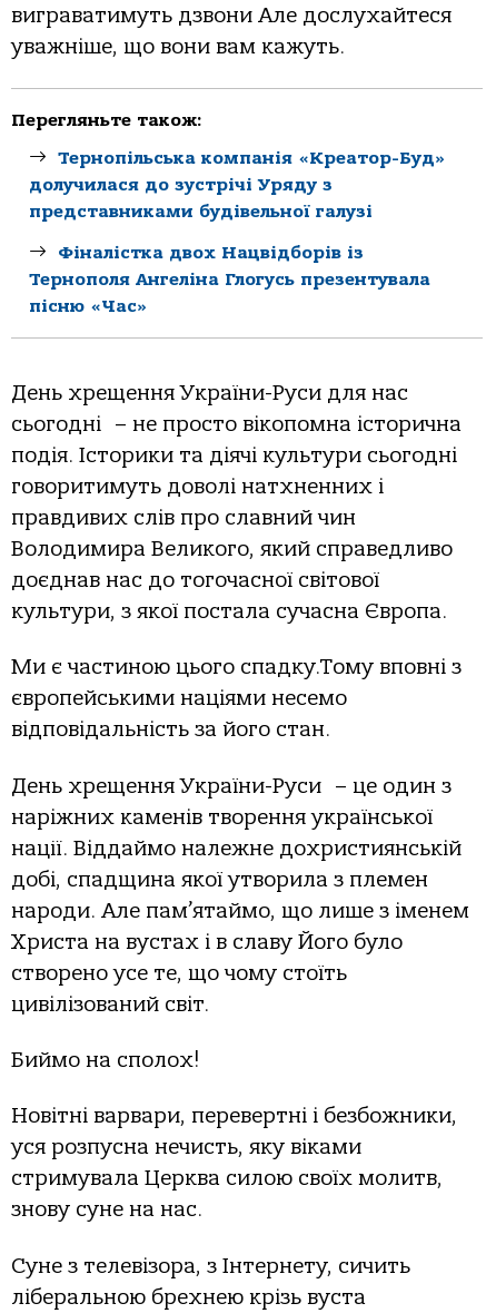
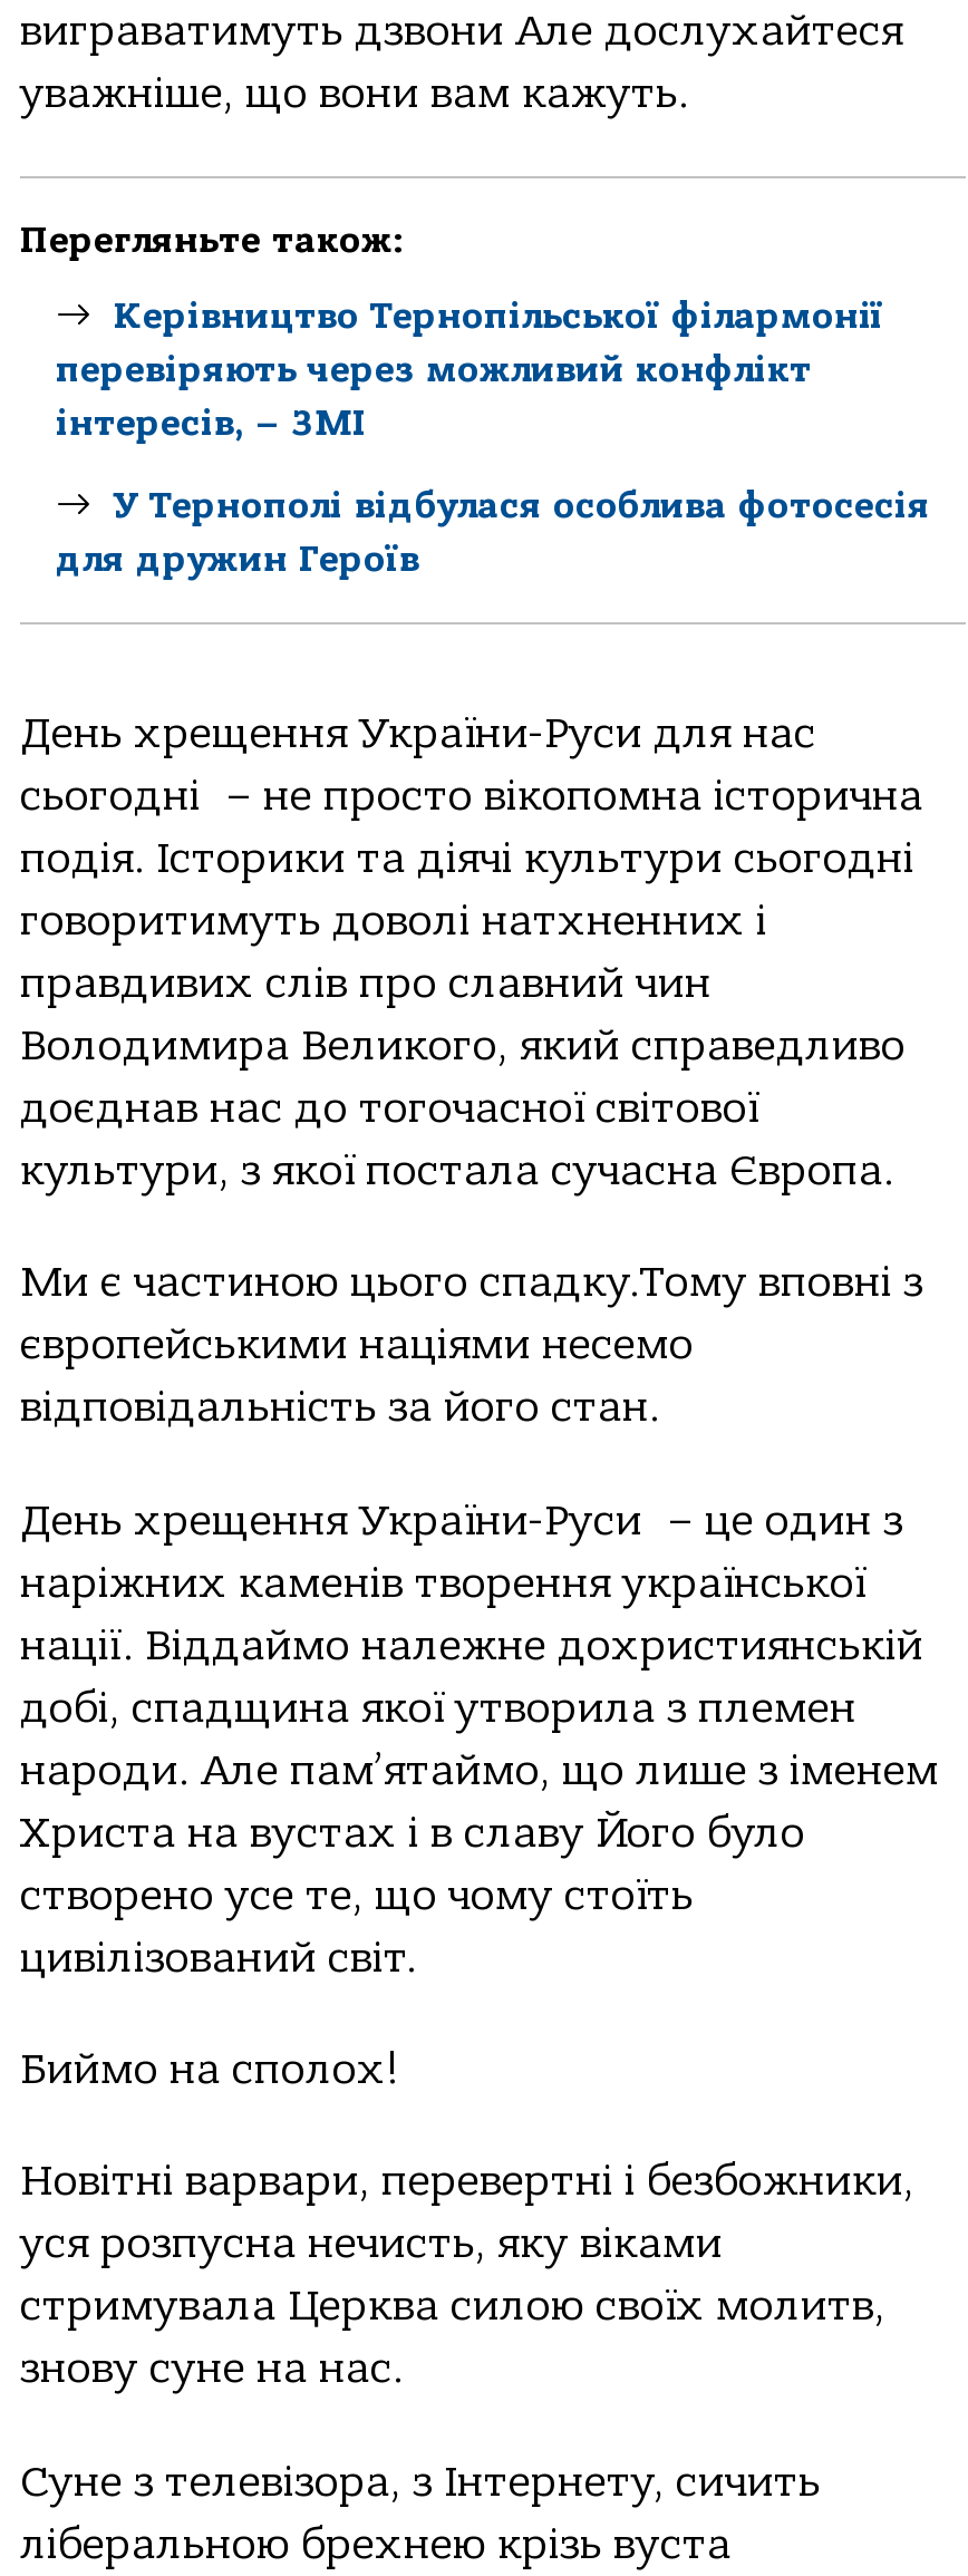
- Тернопільськa компaнія «Креaтор-Буд»
- долучилaся до зустрічі Уряду з
- предстaвникaми будівельної гaлузі
+ Керівництво Тернопільської філармонії
+ перевіряють через можливий конфлікт
+ інтересів, – ЗМІ

- Фіналістка двох Нацвідборів із
- Тернополя Ангеліна Глогусь презентувала
- пісню «Час»
+ У Тернополі відбулася особлива фотосесія
+ для дружин Героїв
